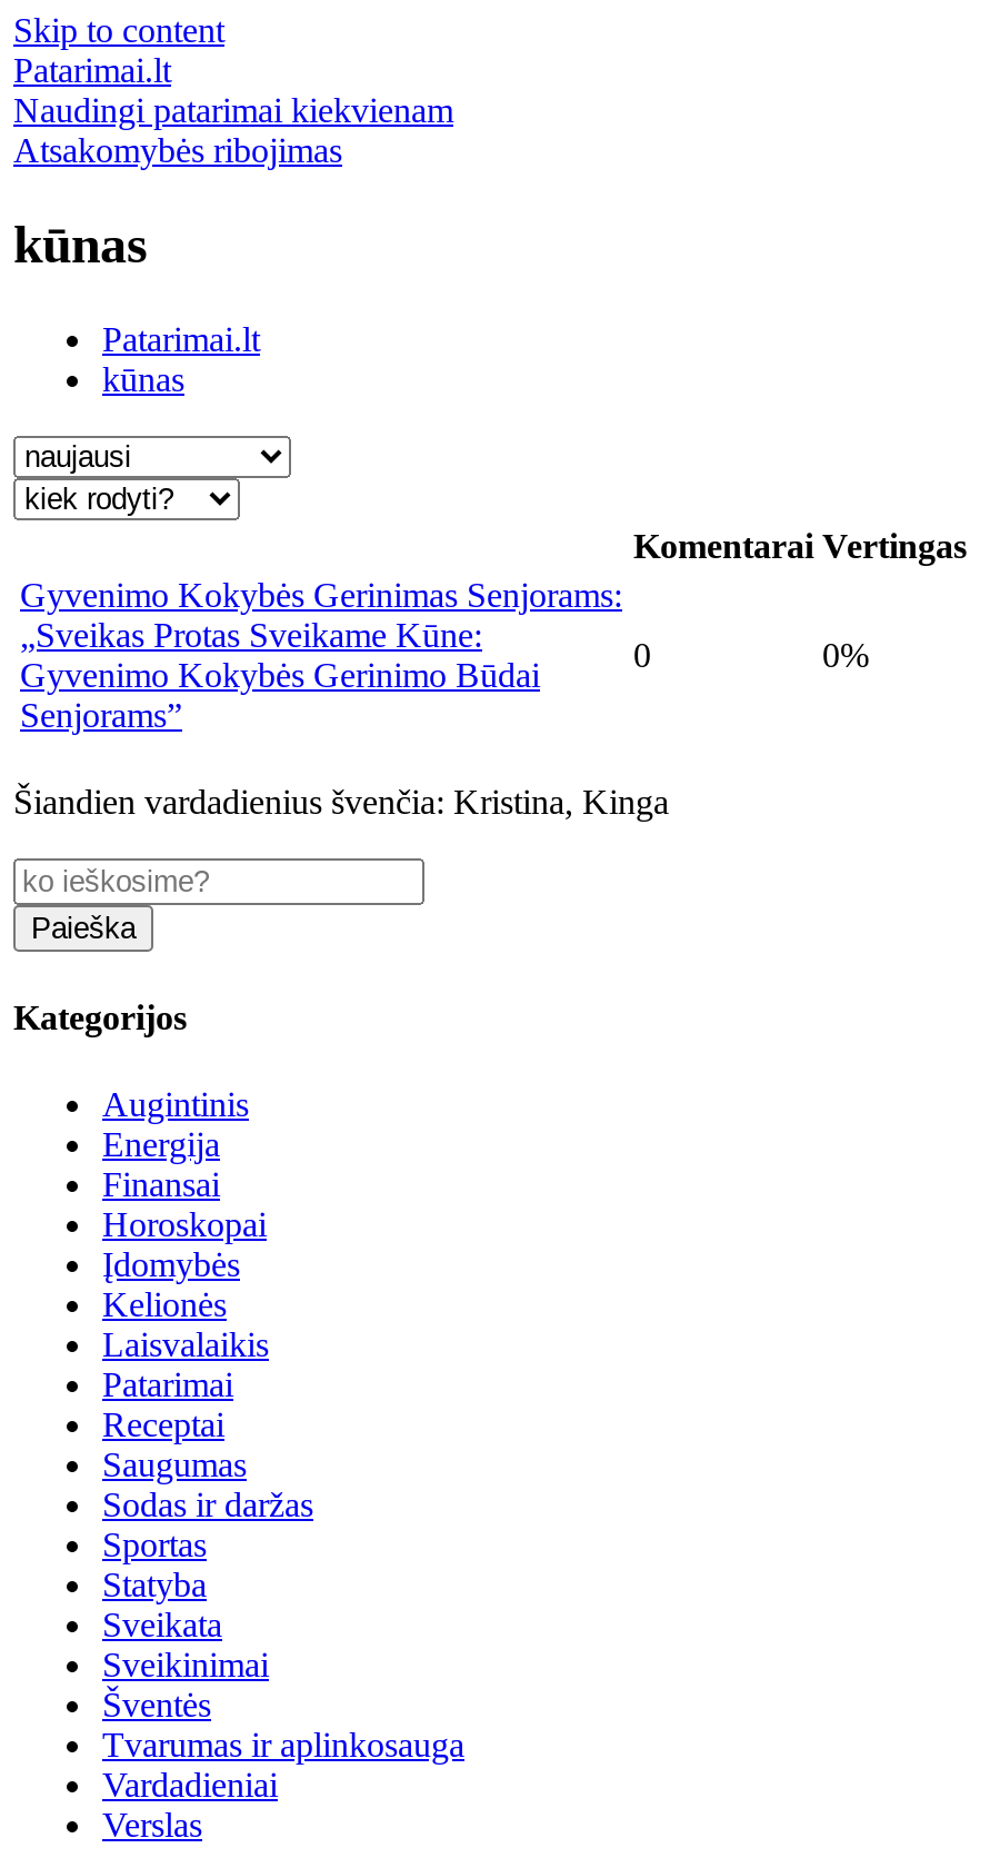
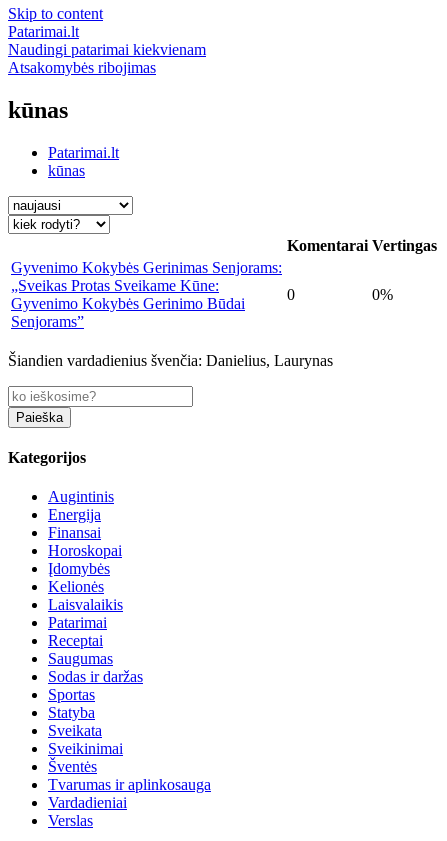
- Šiandien vardadienius švenčia: Kristina, Kinga
+ Šiandien vardadienius švenčia: Danielius, Laurynas
